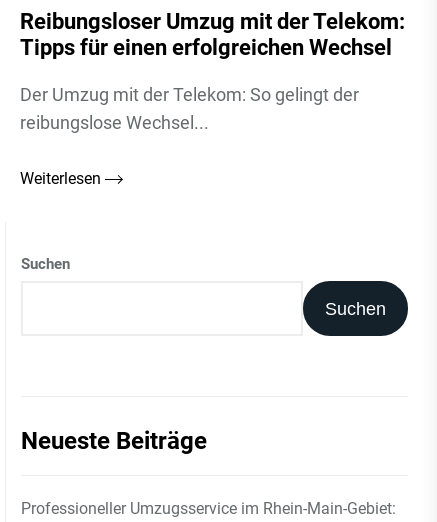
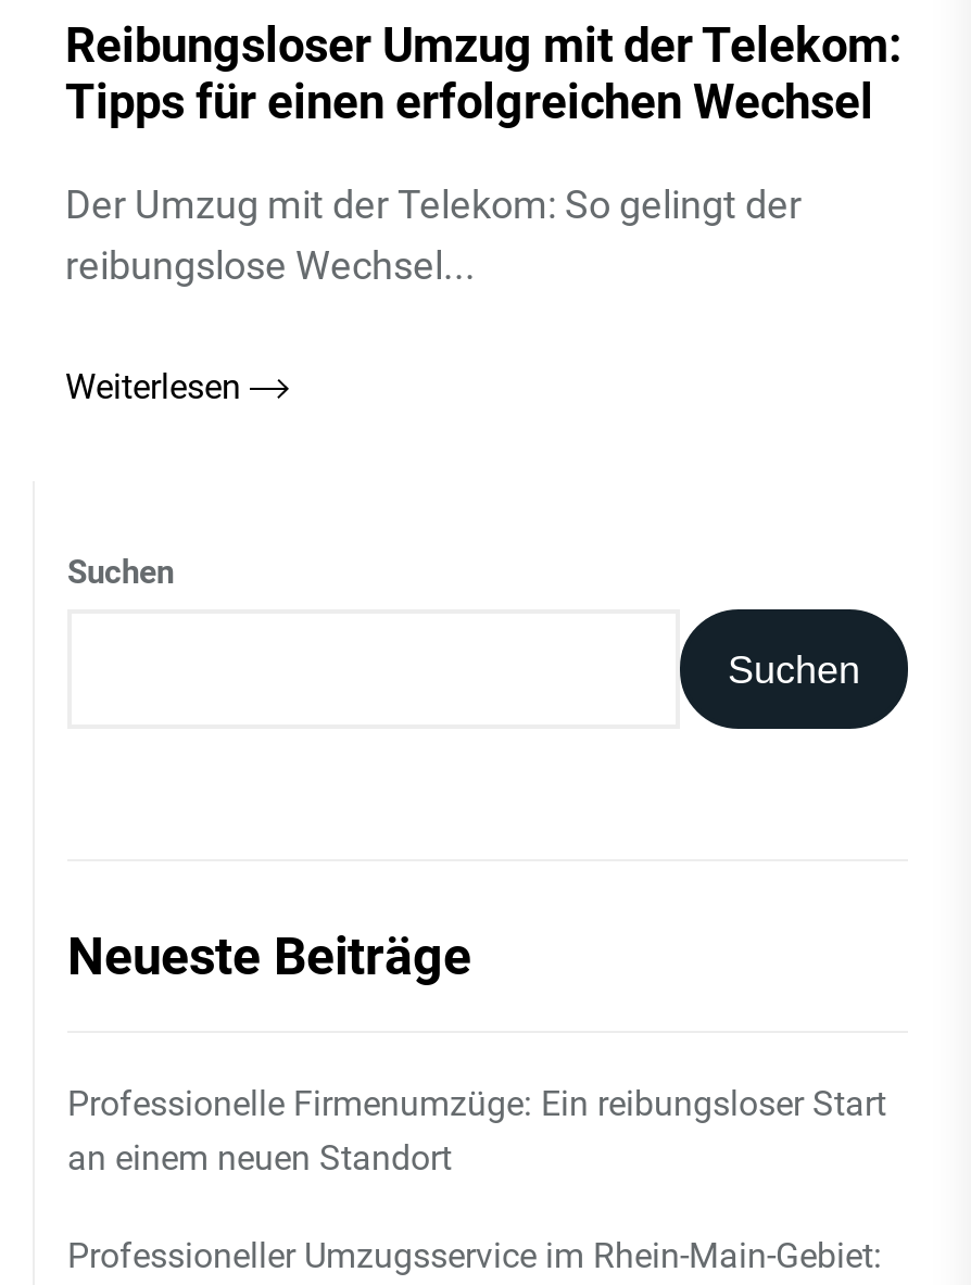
+ Professionelle Firmenumzüge: Ein reibungsloser Start
+ an einem neuen Standort
